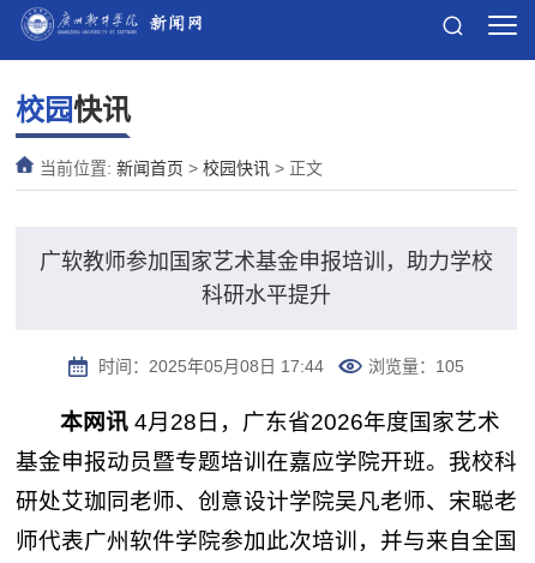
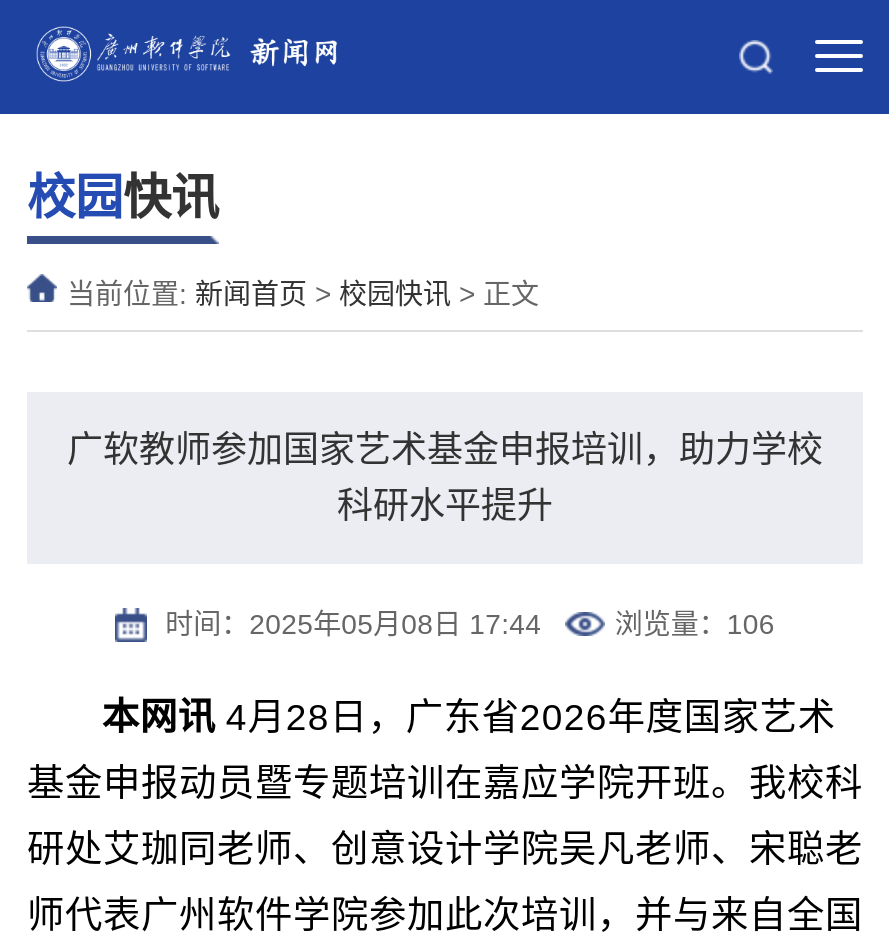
- 浏览量：105
+ 浏览量：106
